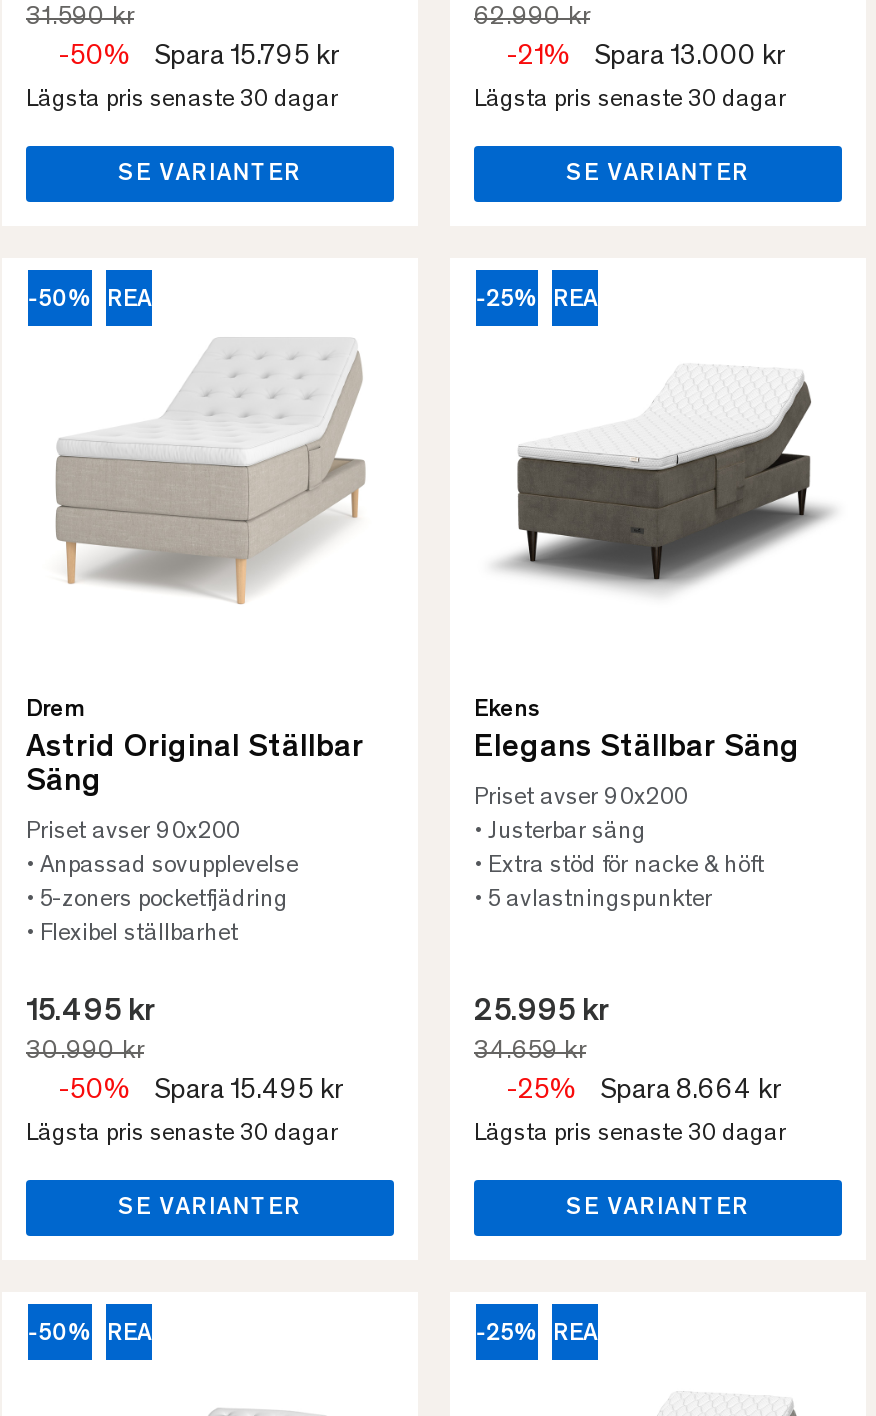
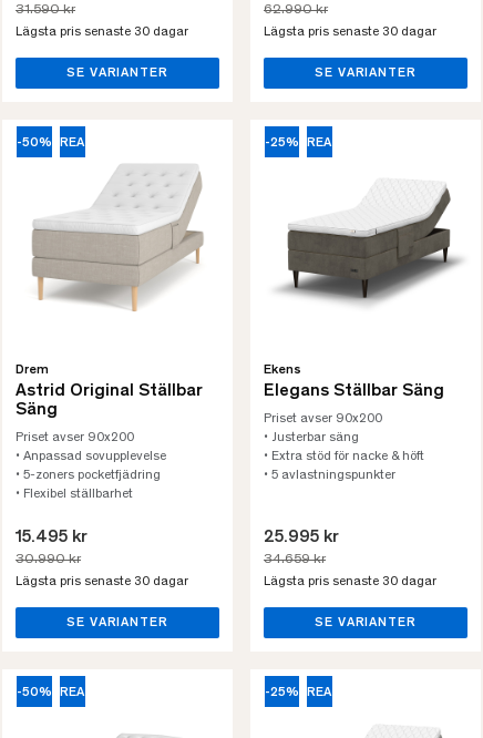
- -50%
- Spara 15.795 kr

- -21%
- Spara 13.000 kr

- -50%
- Spara 15.495 kr

- -25%
- Spara 8.664 kr
